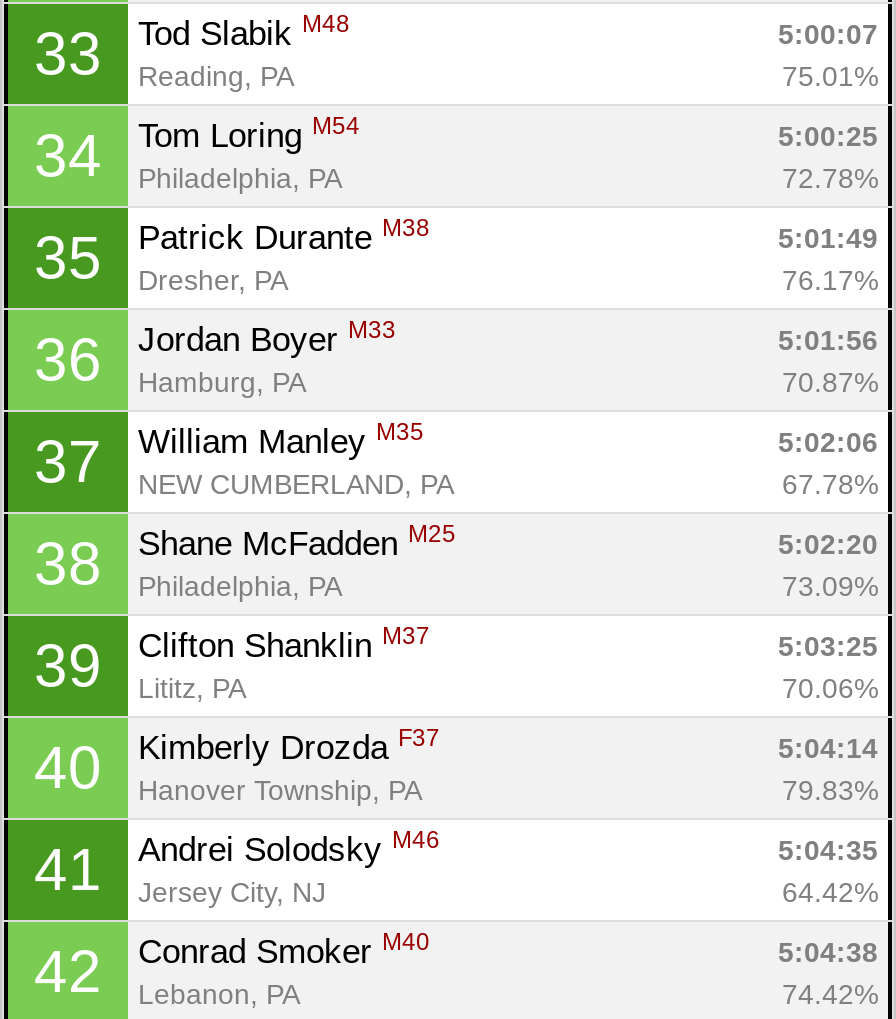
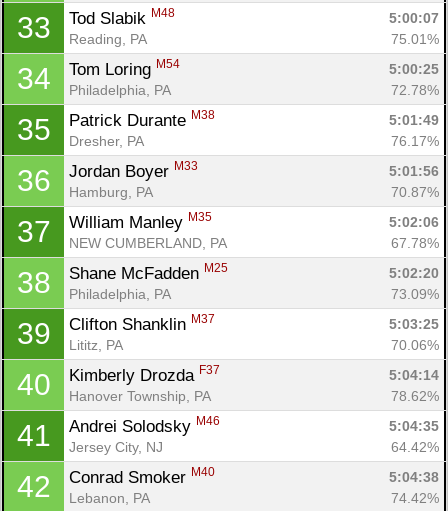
- 79.83%
+ 78.62%
